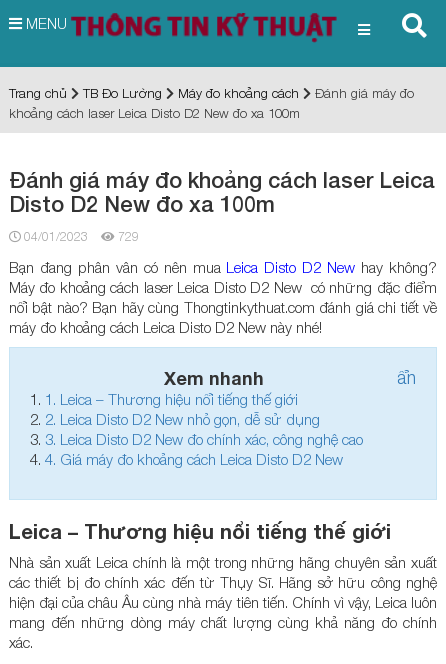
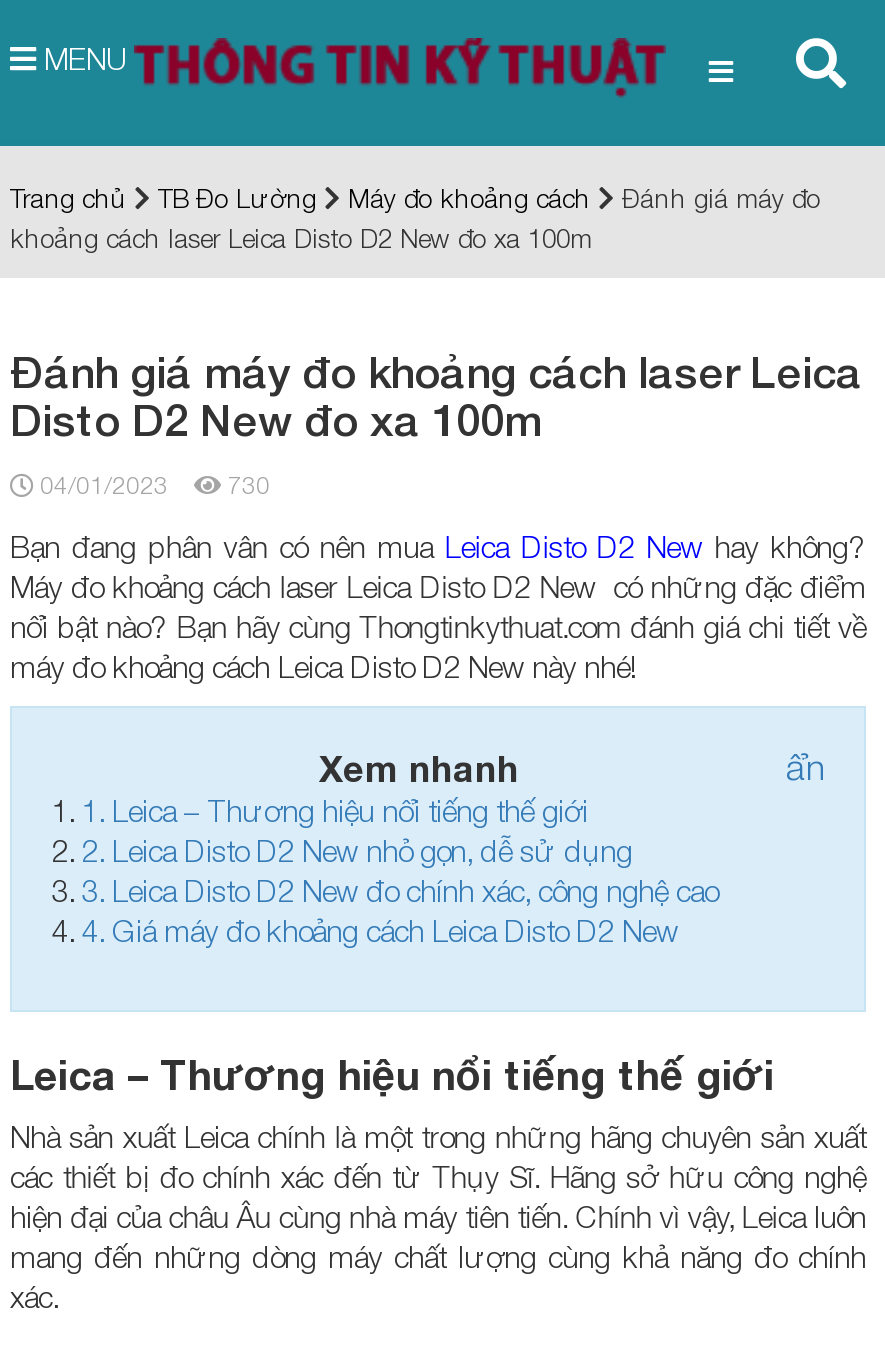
- 04/01/2023 729
+ 04/01/2023 730
